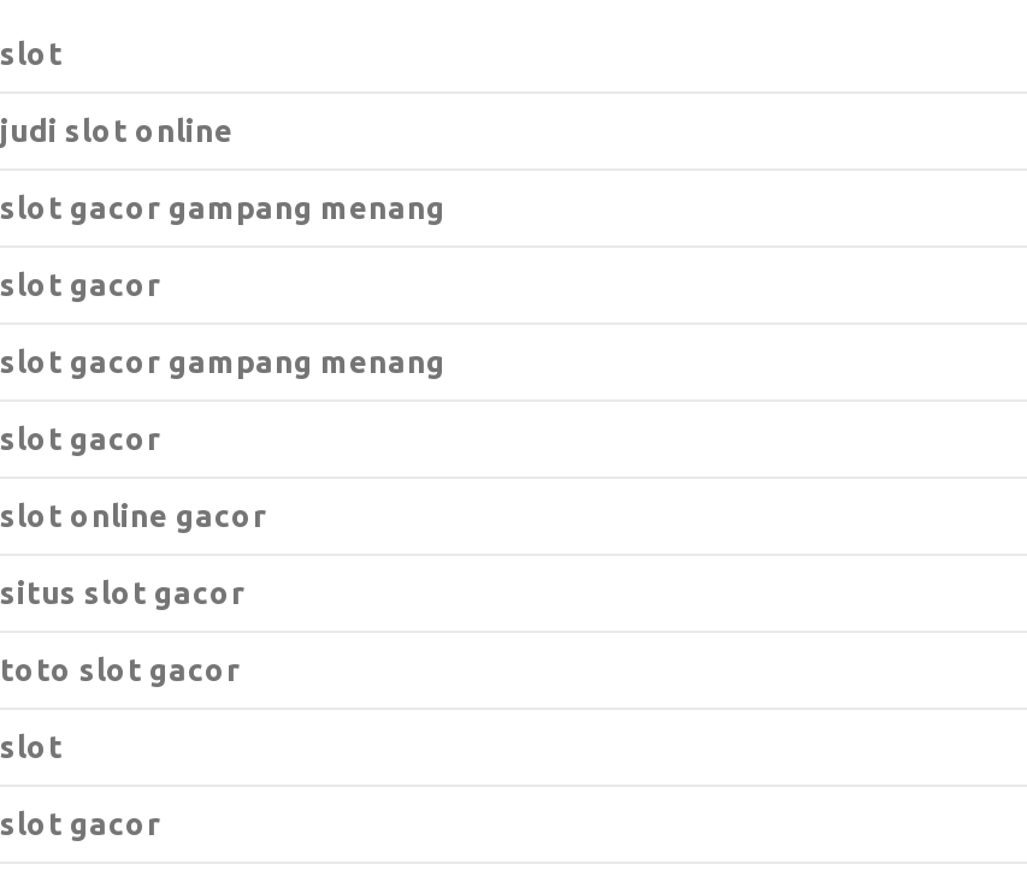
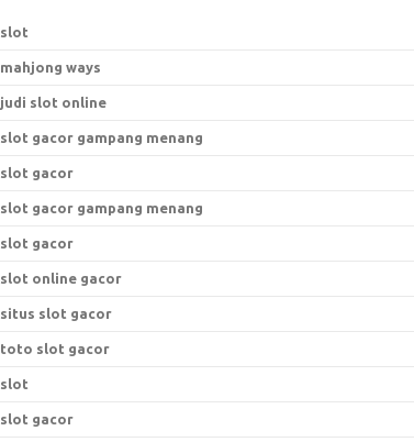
+ mahjong ways
